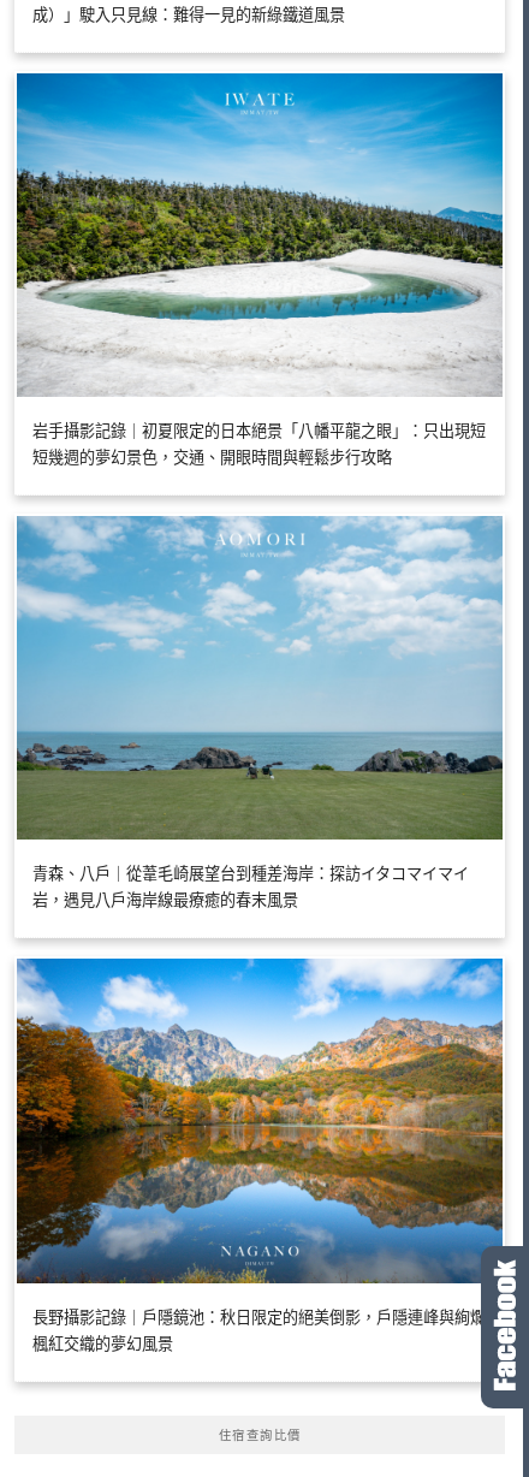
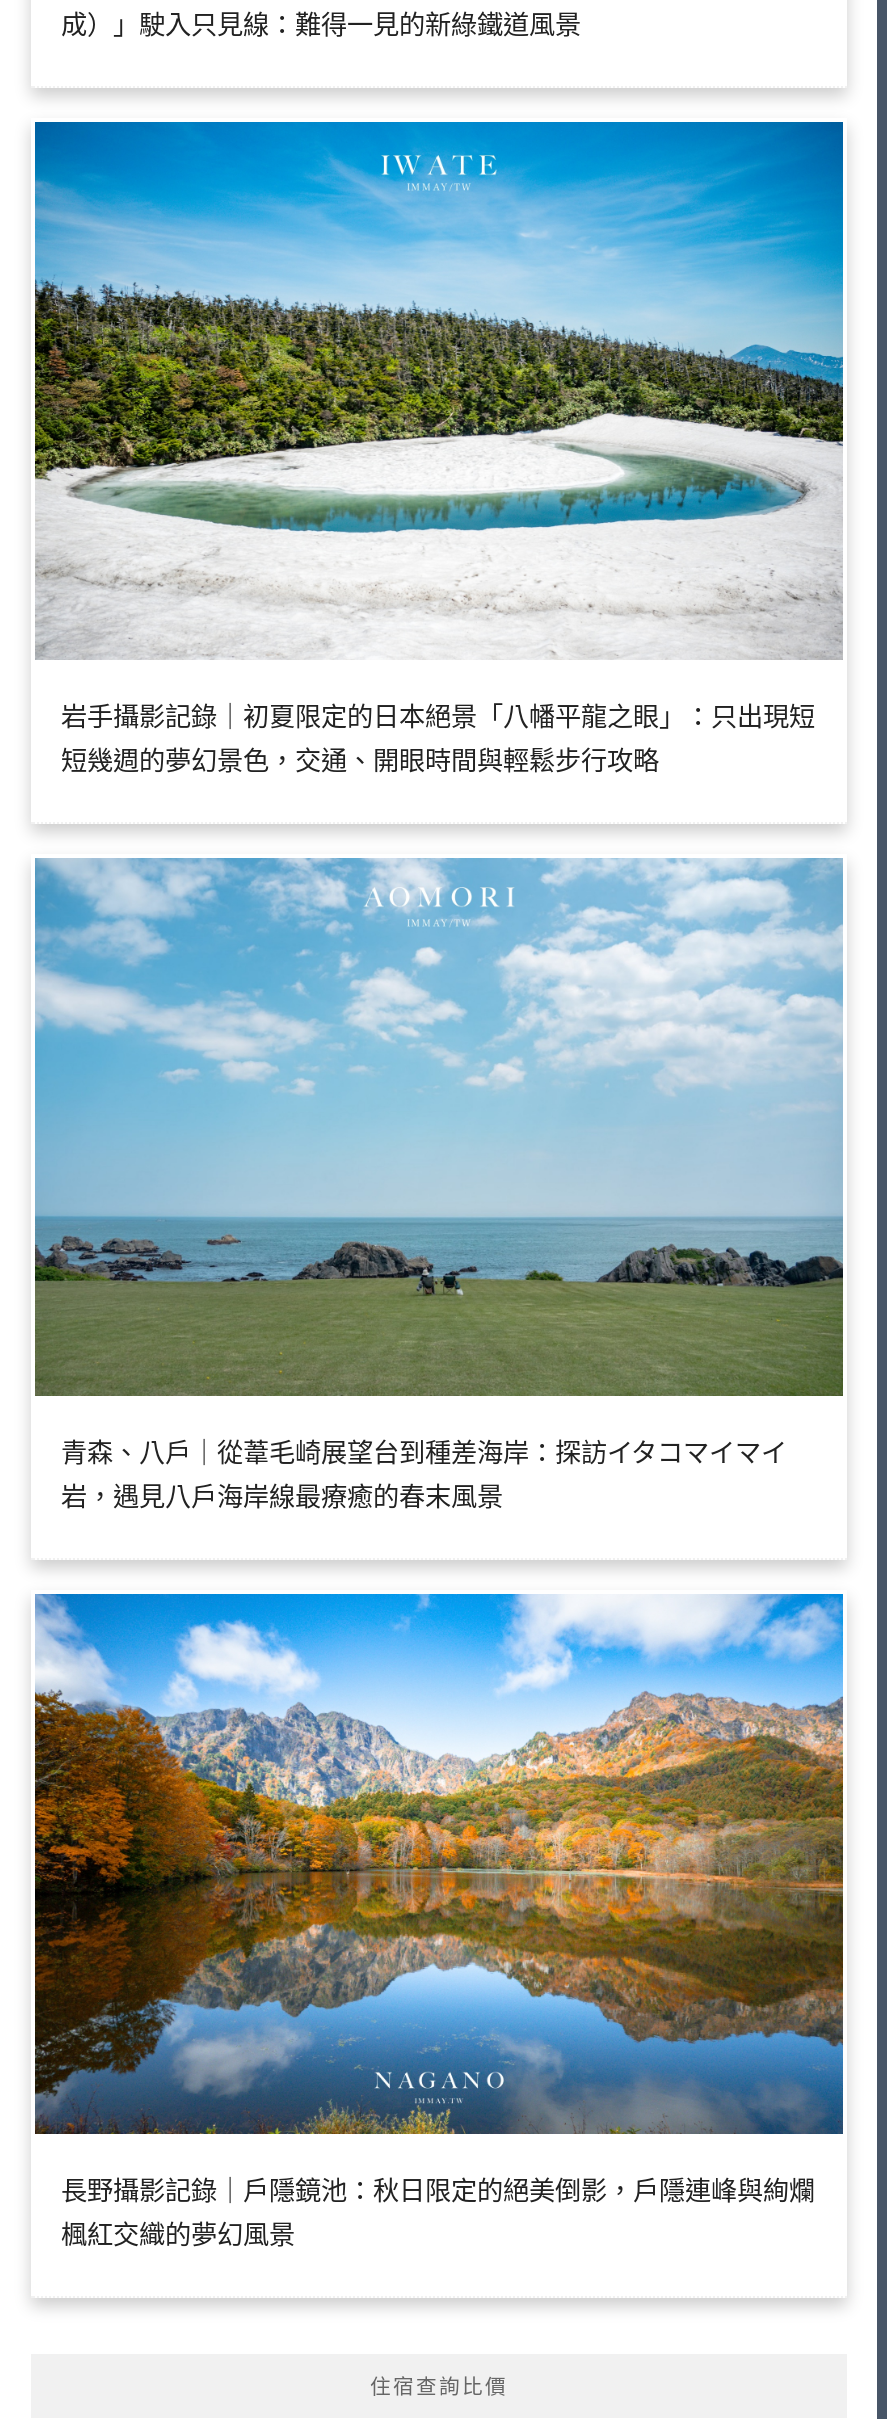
- [image]
+ [image]
